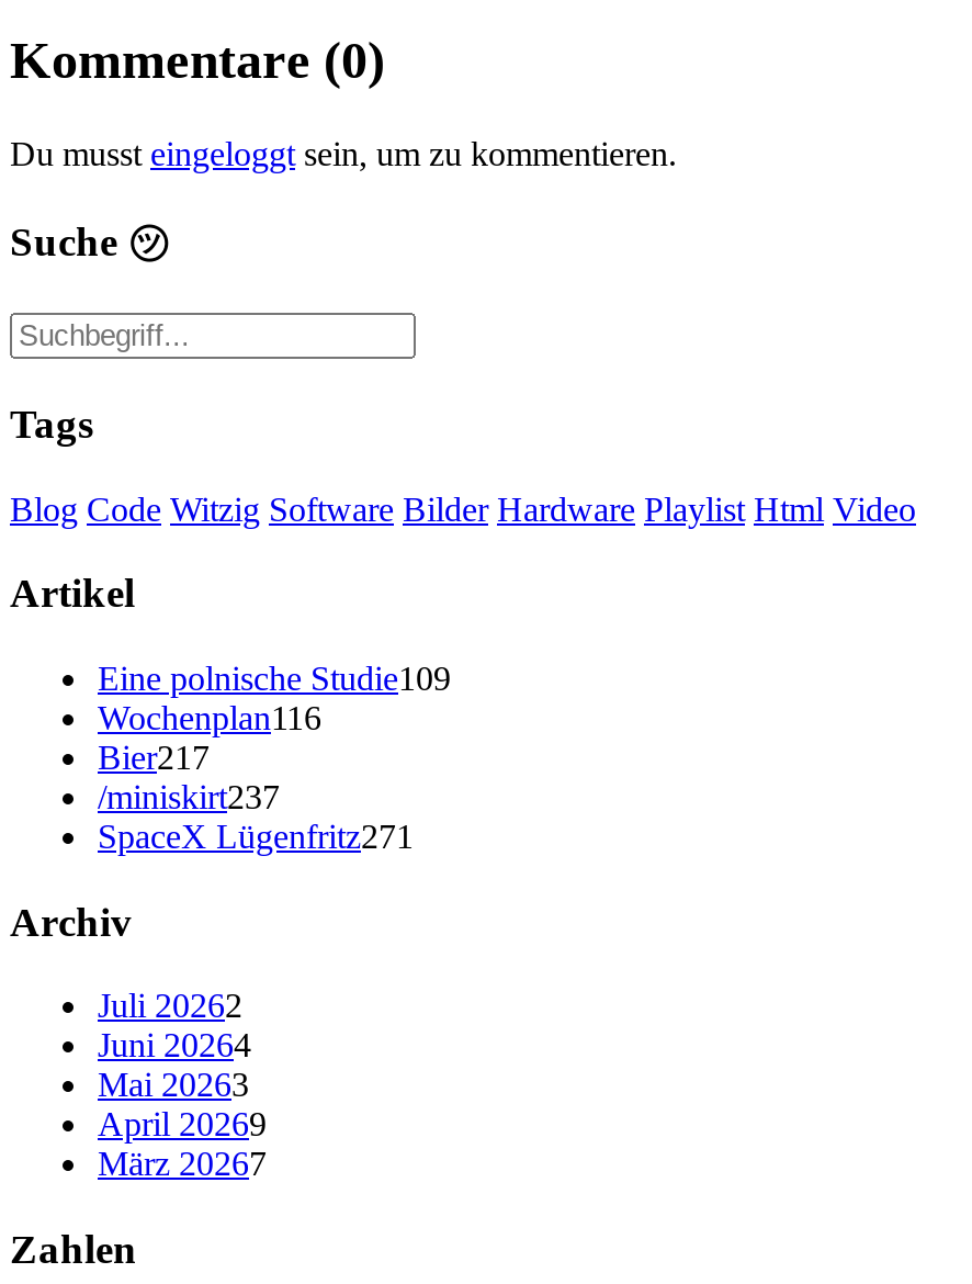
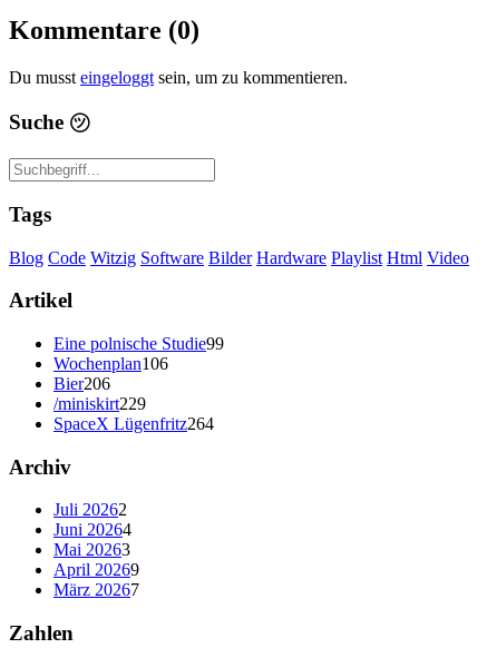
- Eine polnische Studie109
+ Eine polnische Studie99

- Wochenplan116
+ Wochenplan106

- Bier217
+ Bier206

- /miniskirt237
+ /miniskirt229

- SpaceX Lügenfritz271
+ SpaceX Lügenfritz264
